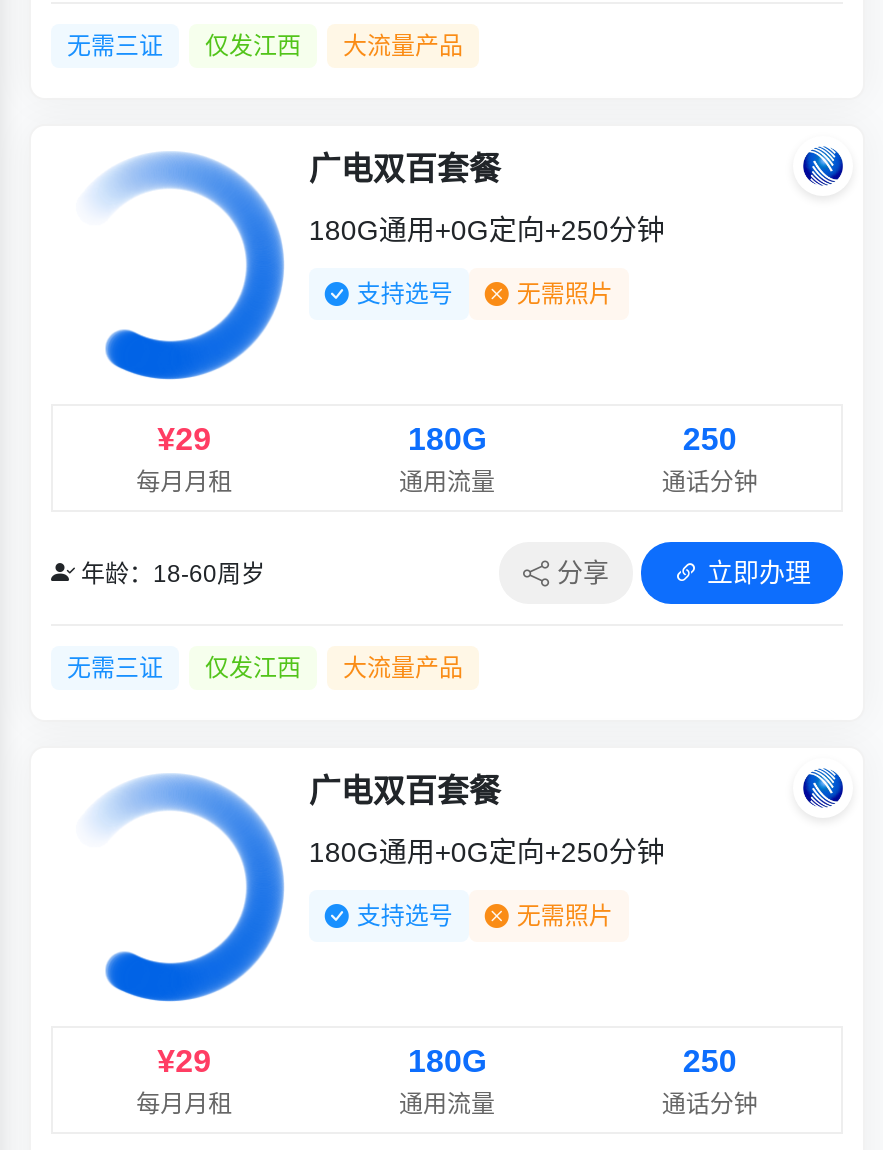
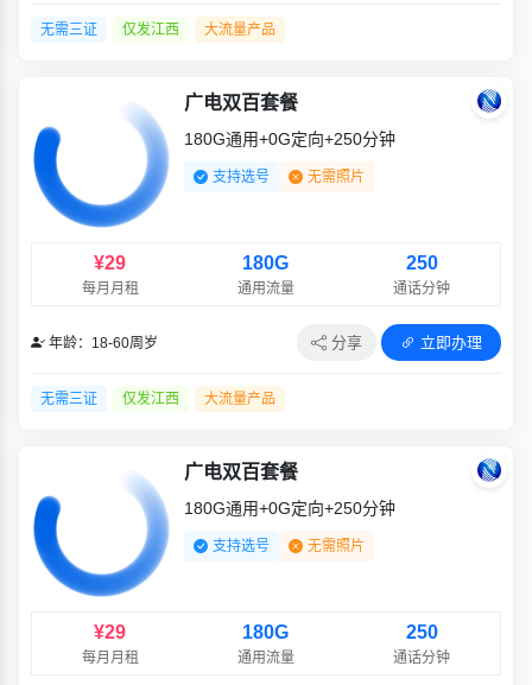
- [image]
+ [image]

- [image]
+ [image]
